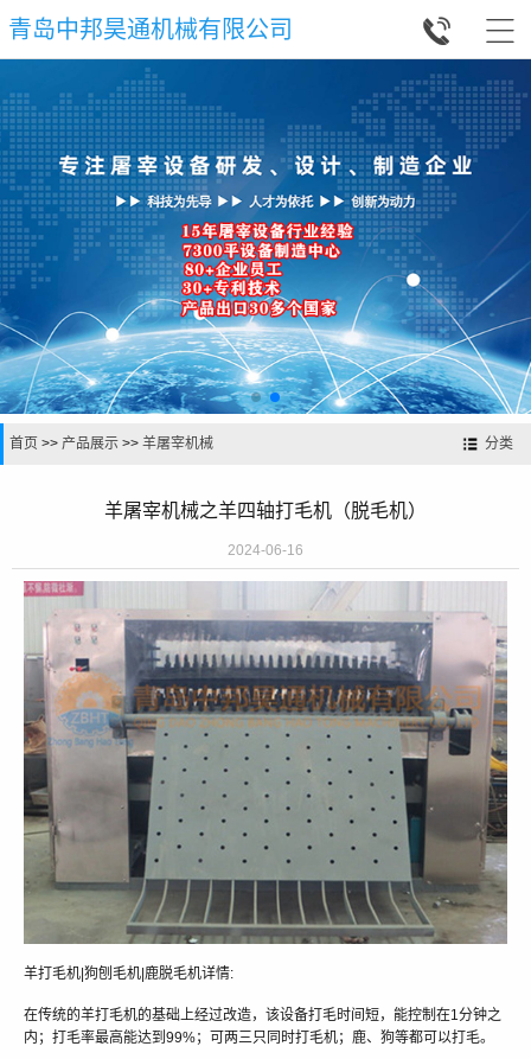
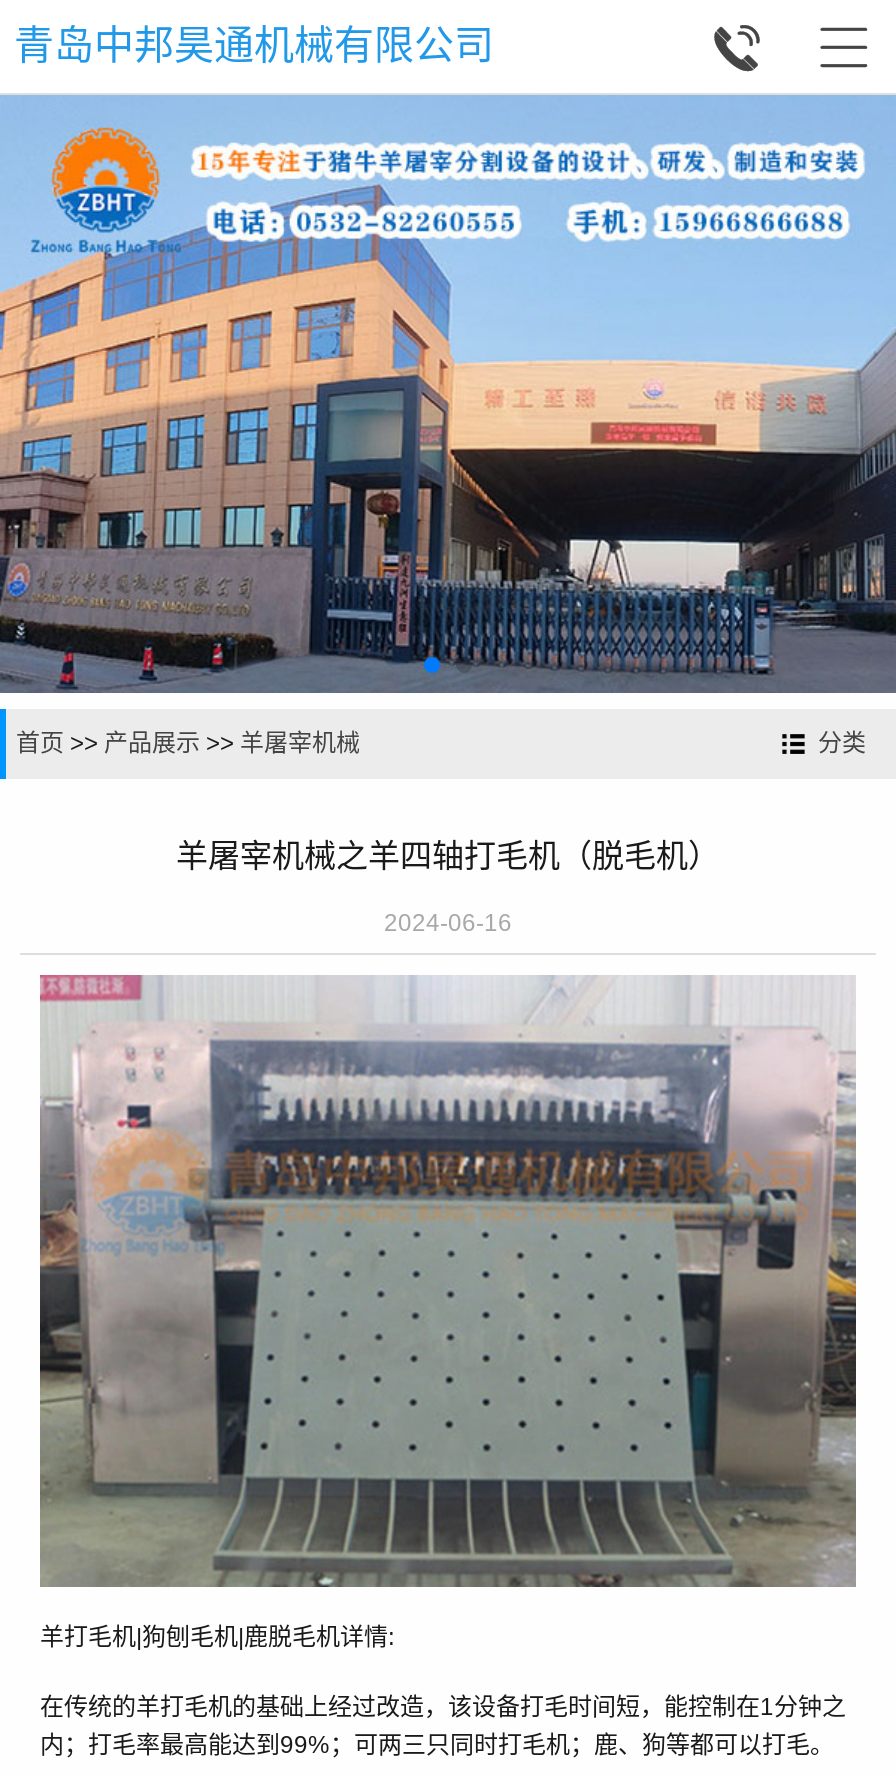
- [image]
+ [image]
